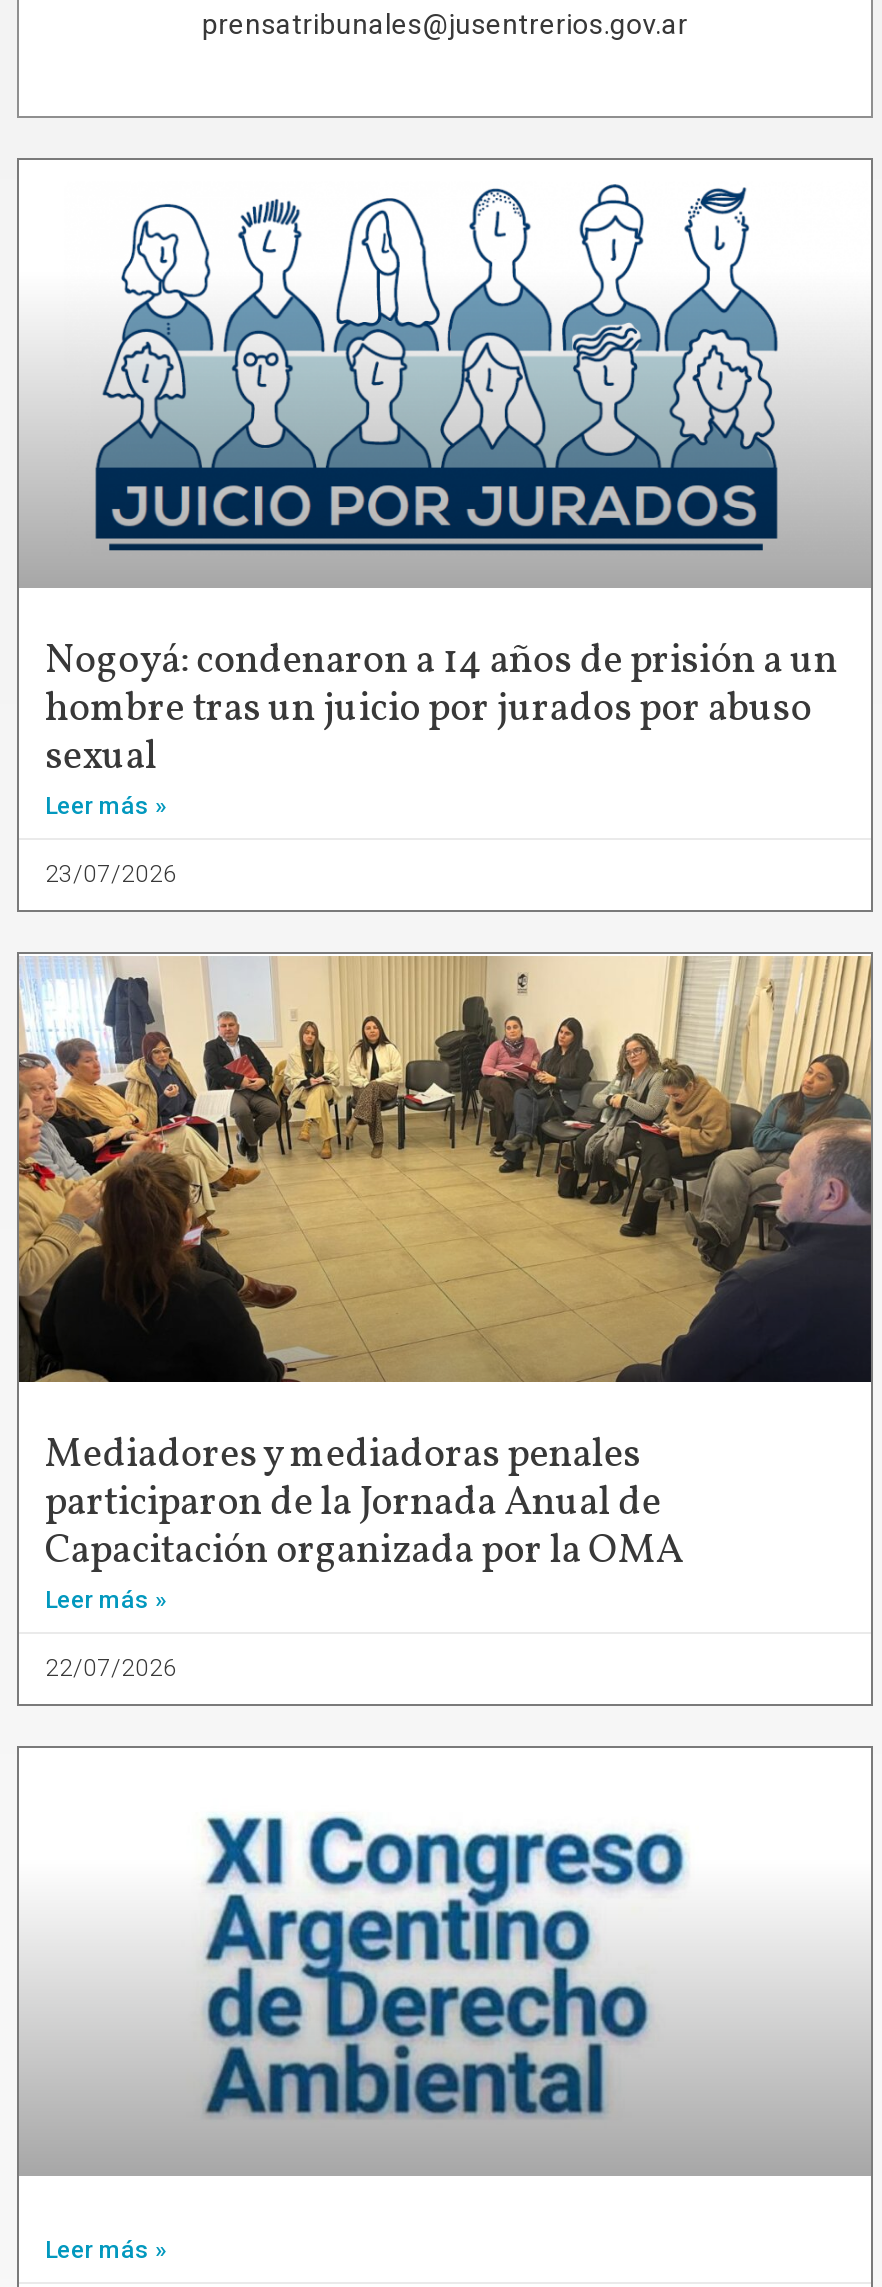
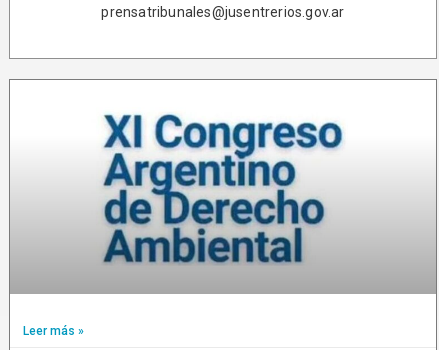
- [image]

- Nogoyá: condenaron a 14 años de prisión a un
- hombre tras un juicio por jurados por abuso
- sexual
- Leer más »
- 23/07/2026

- [image]
- Mediadores y mediadoras penales
- participaron de la Jornada Anual de
- Capacitación organizada por la OMA
- Leer más »
- 22/07/2026
